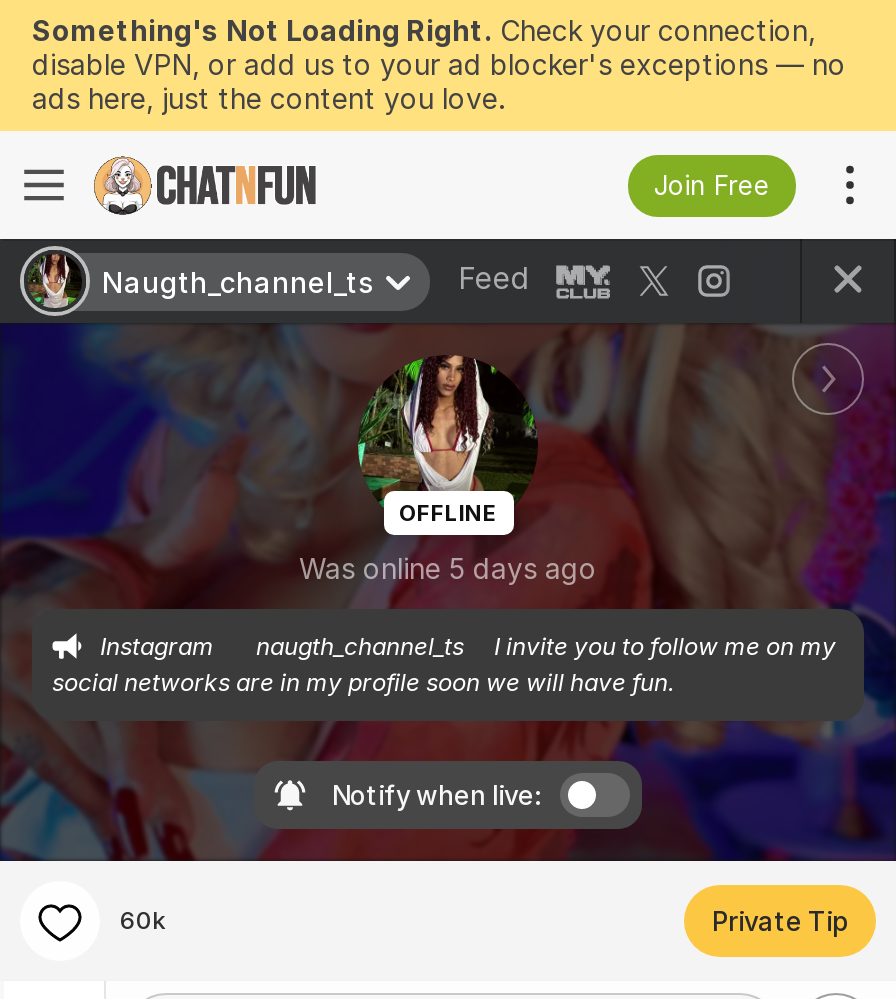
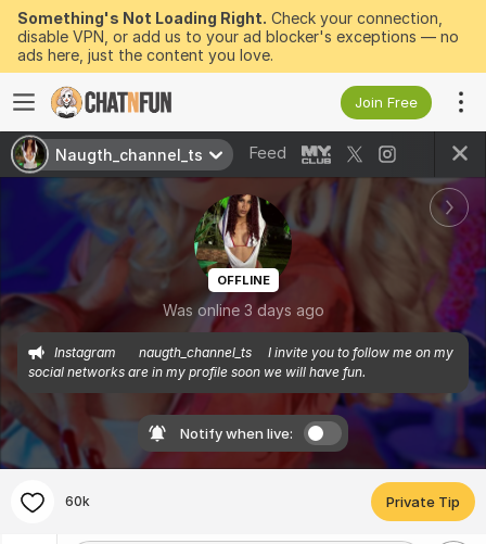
- Was online 5 days ago
+ Was online 3 days ago
